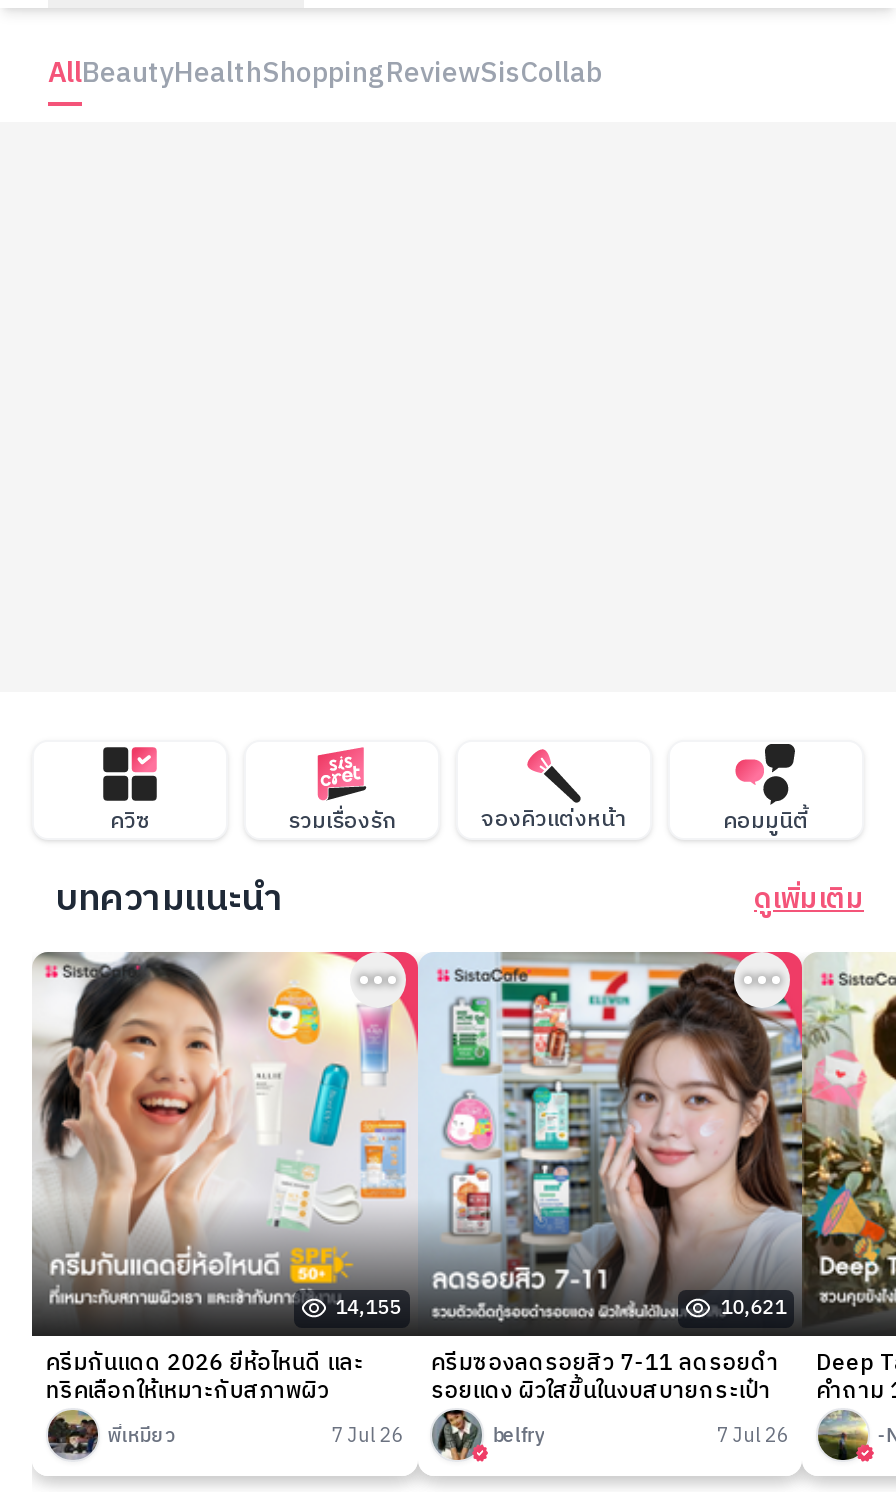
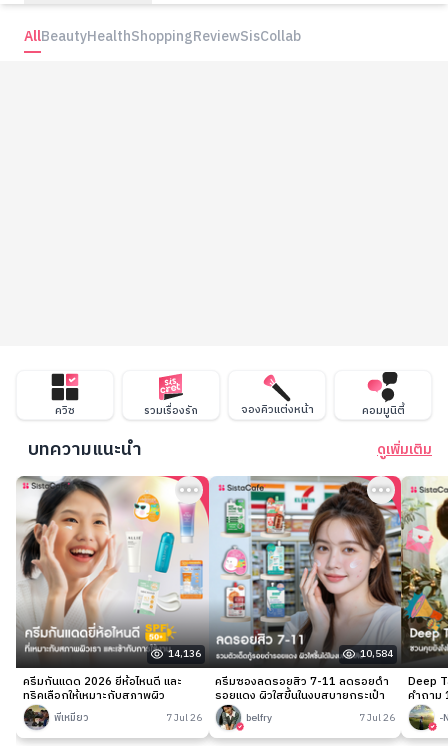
- 14,155
+ 14,136

- 10,621
+ 10,584
